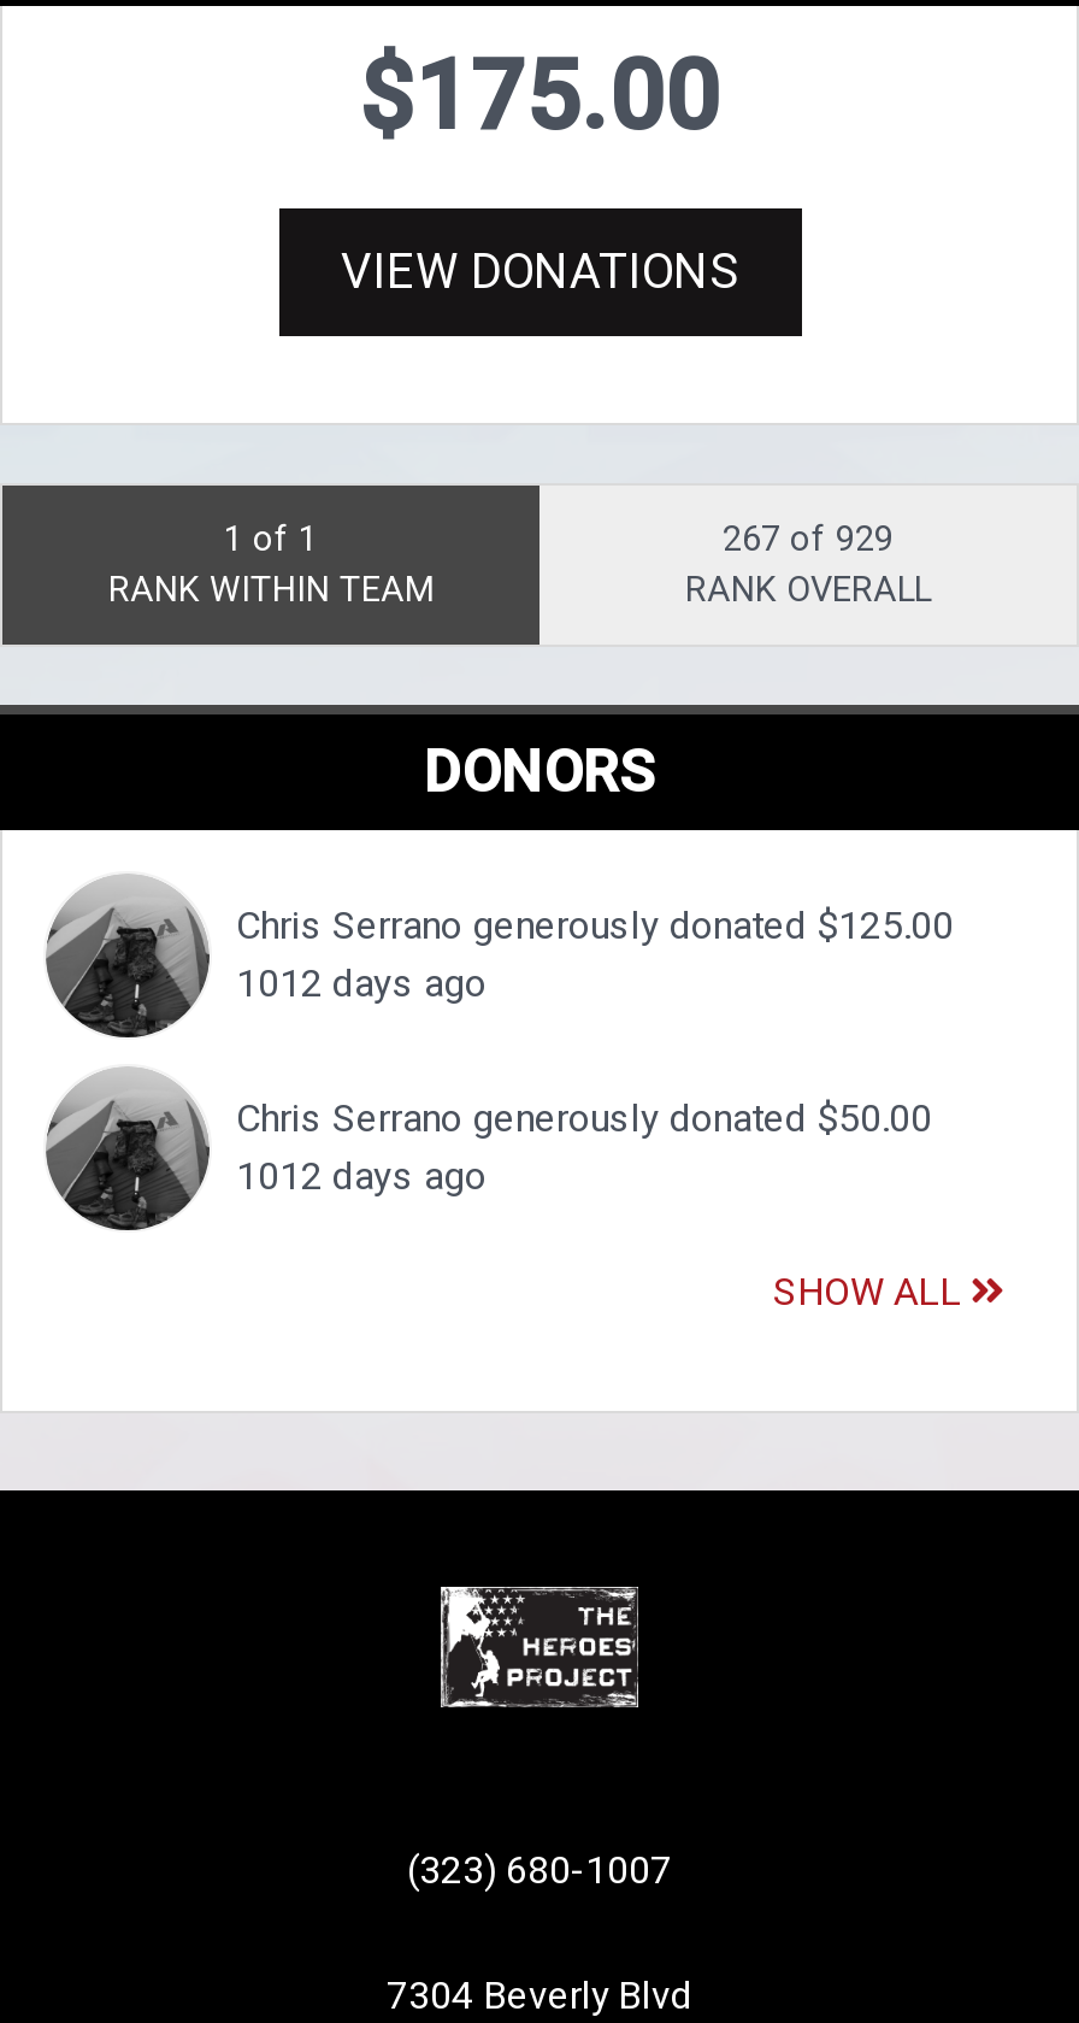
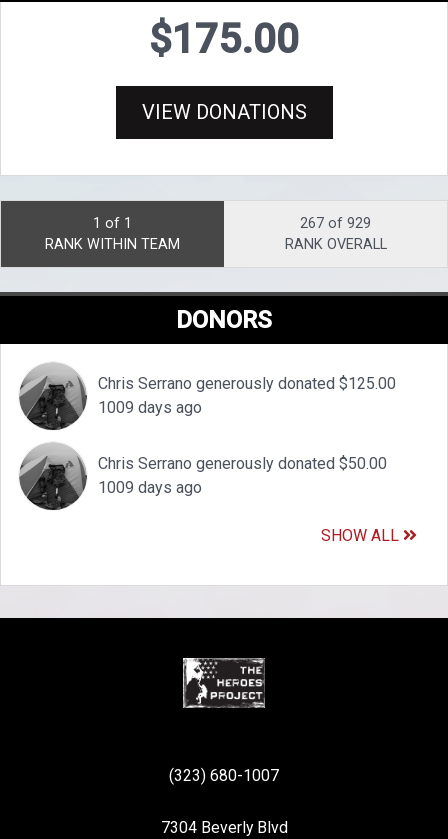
- 1012 days ago
+ 1009 days ago

- 1012 days ago
+ 1009 days ago
